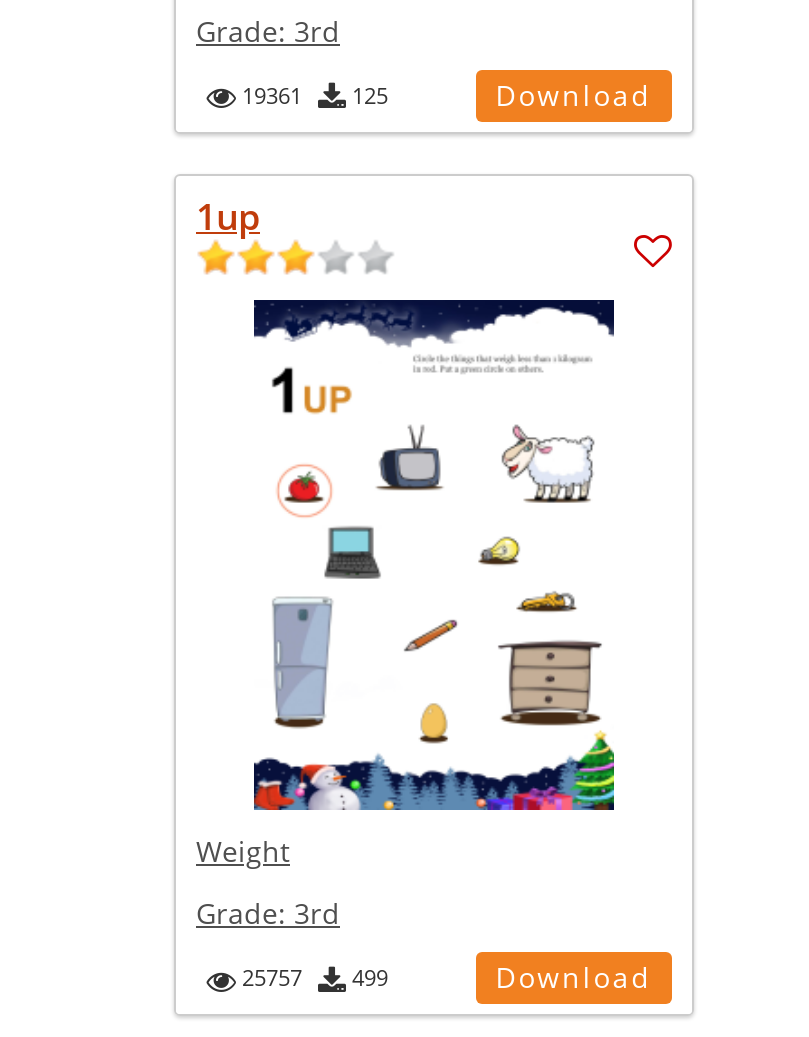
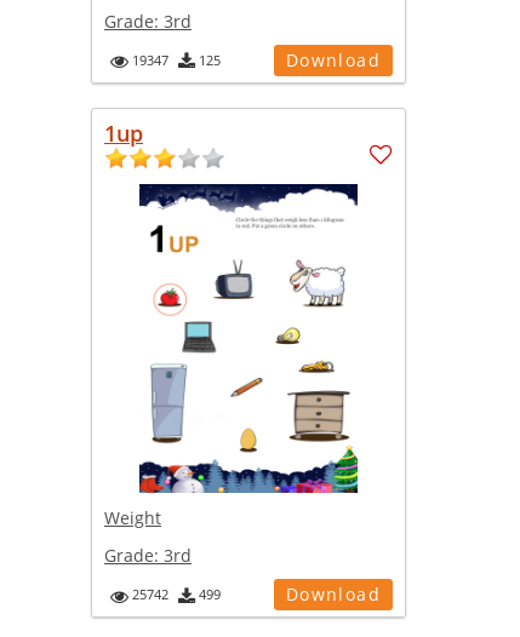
- 19361 125
+ 19347 125

- 25757 499
+ 25742 499
